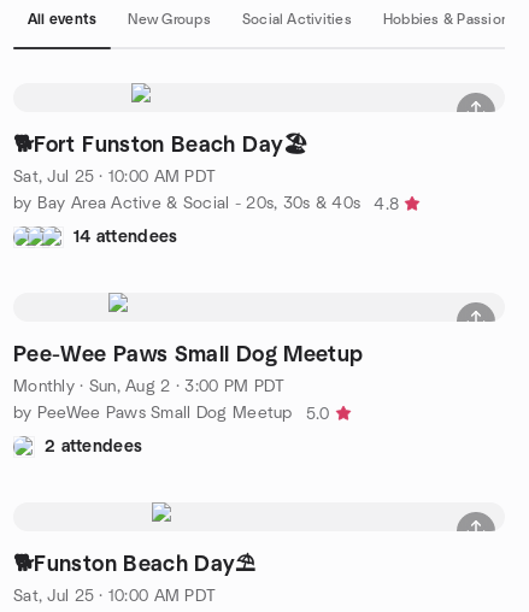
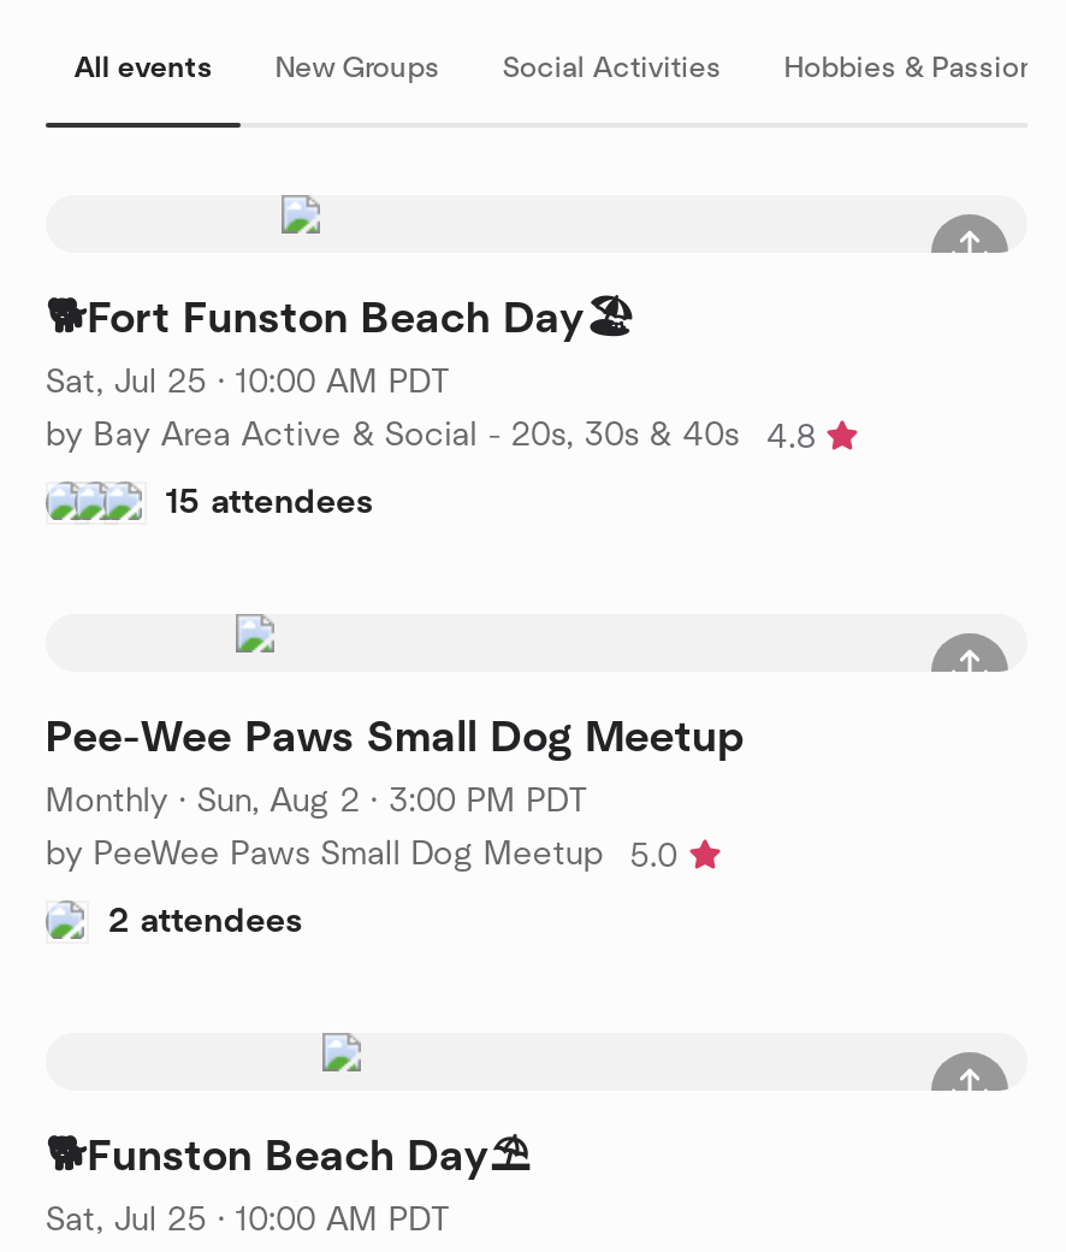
- 14 attendees
+ 15 attendees
